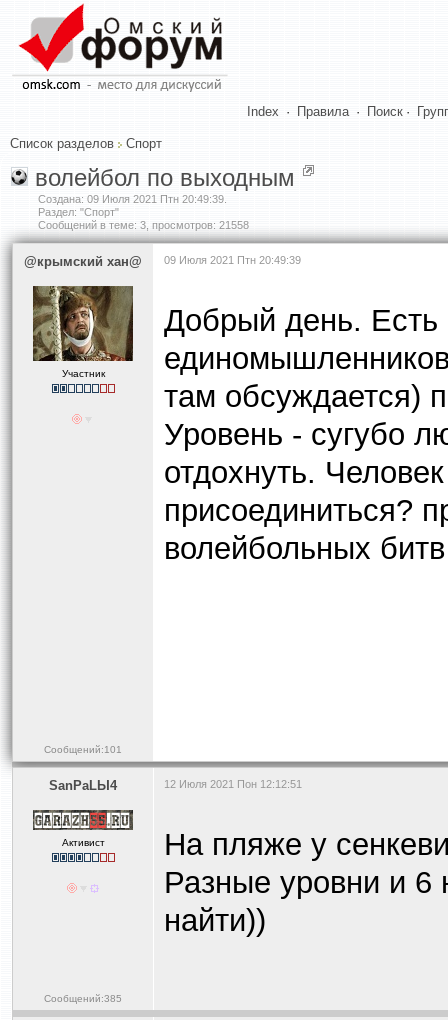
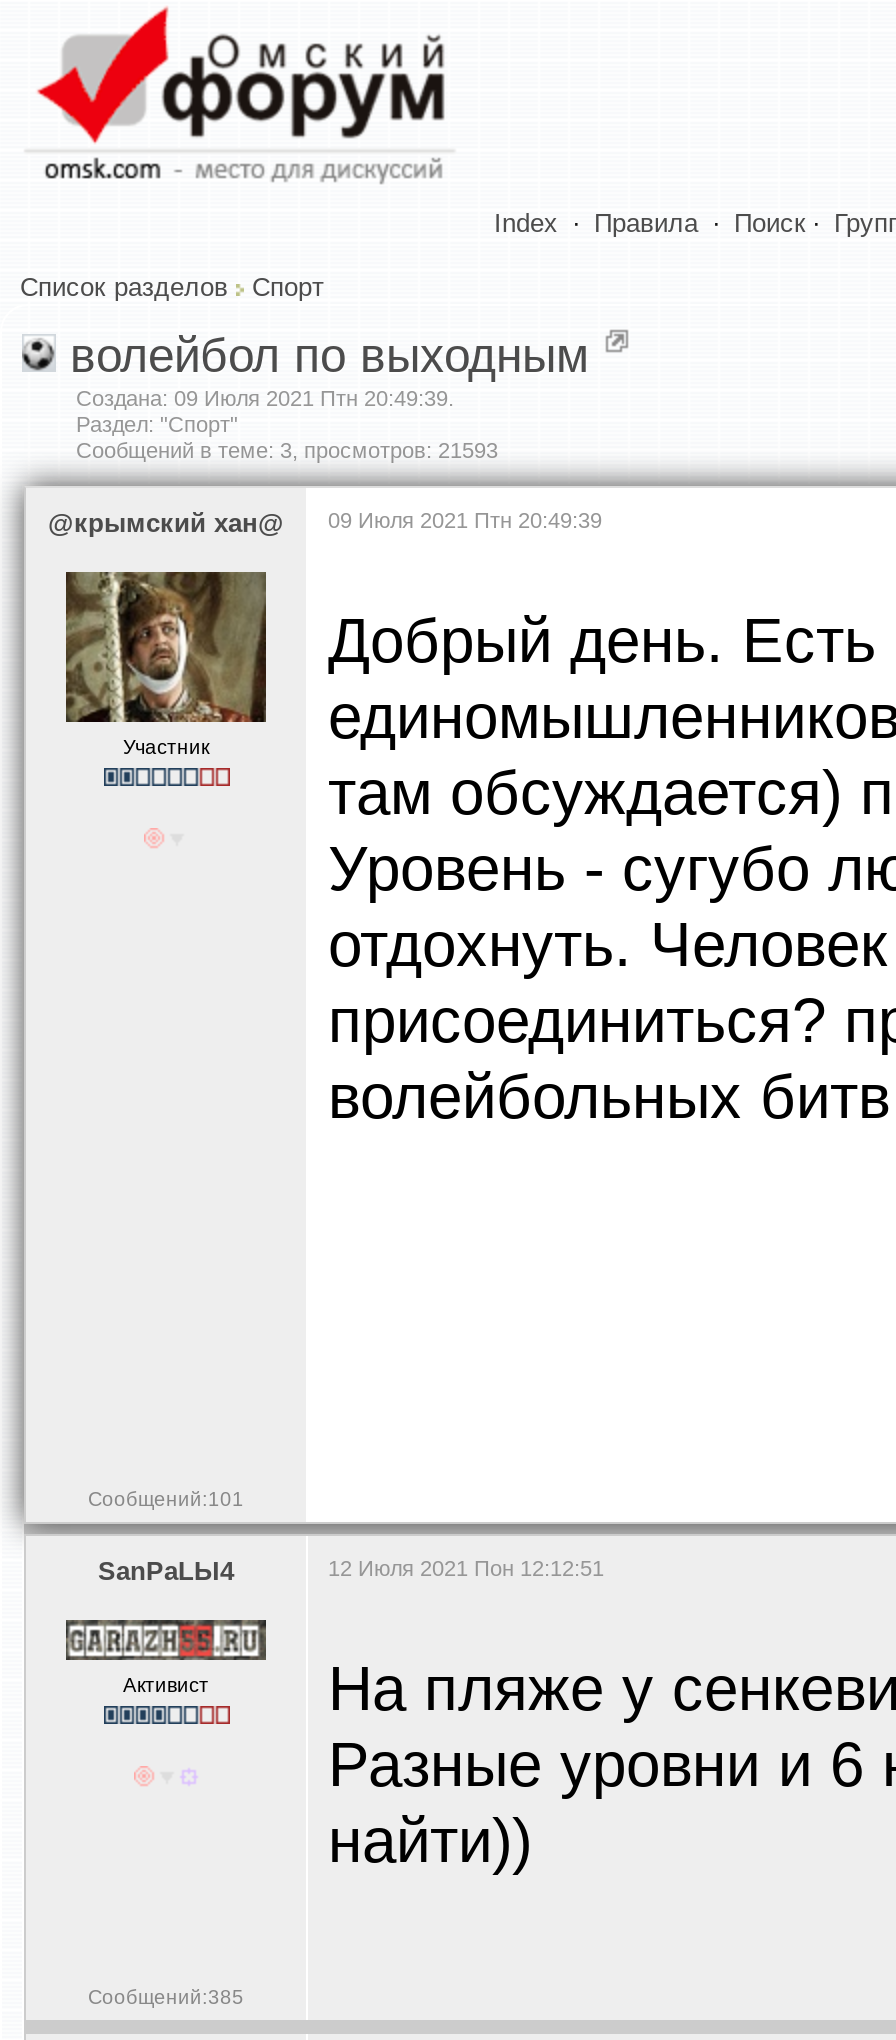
- Сообщений в теме: 3, просмотров: 21558
+ Сообщений в теме: 3, просмотров: 21593
